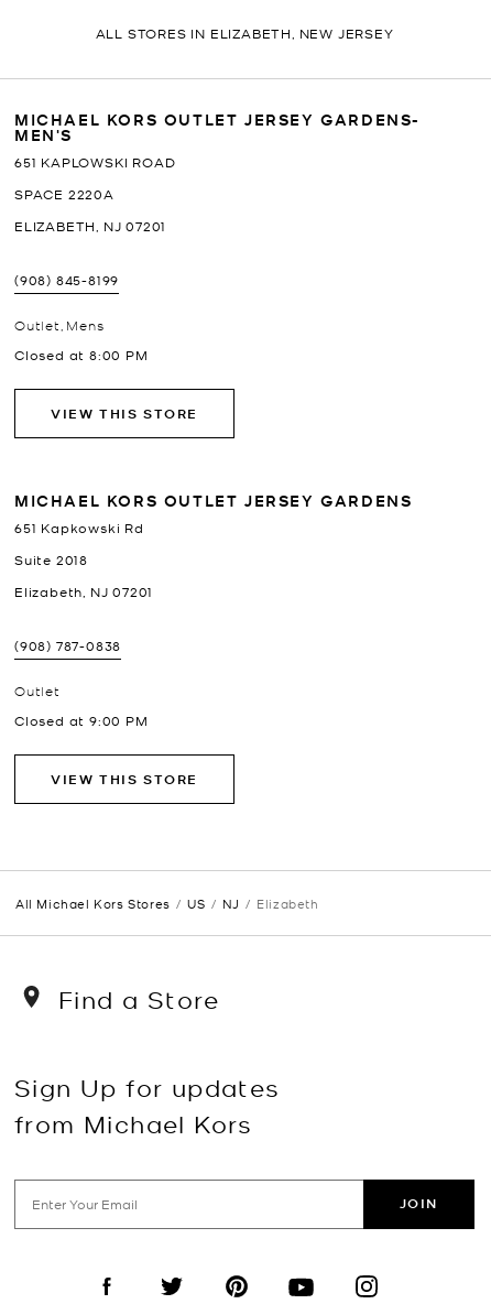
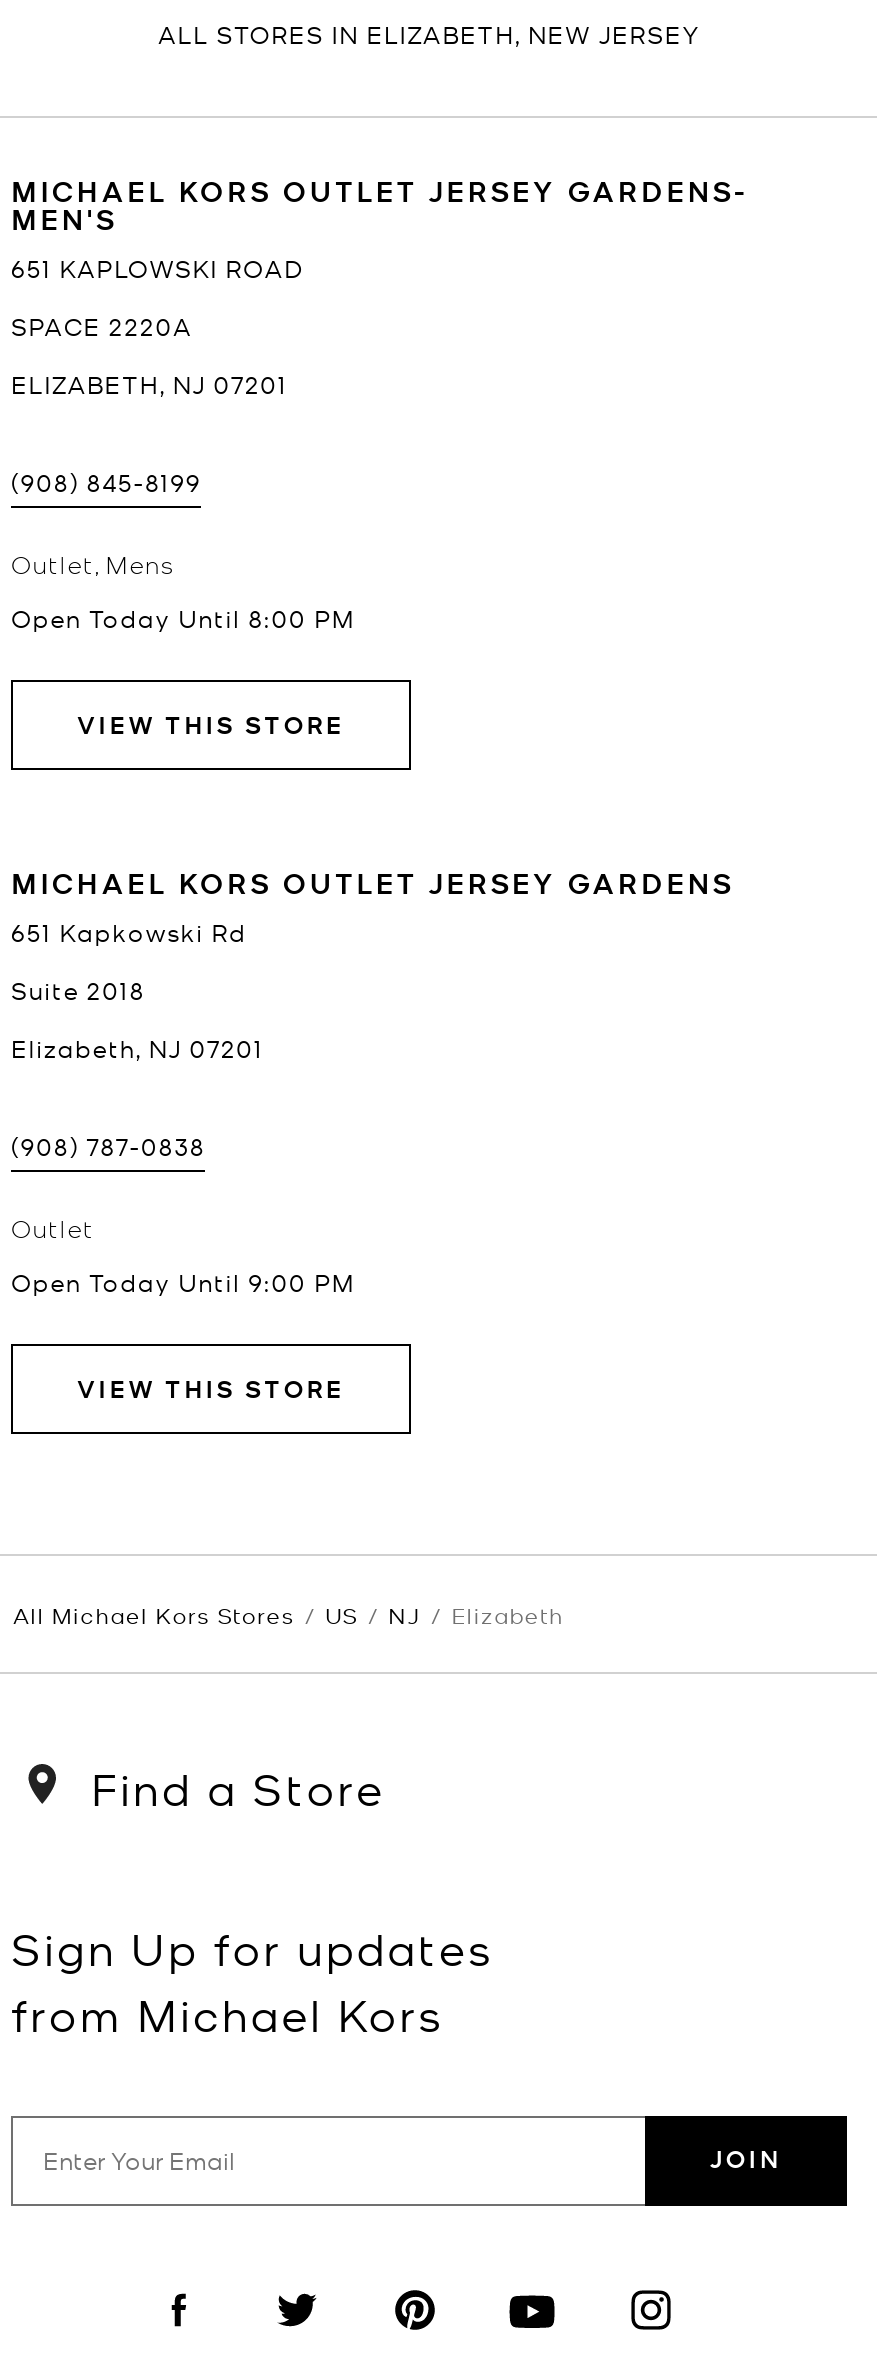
- Closed at 8:00 PM
+ Open Today Until 8:00 PM

- Closed at 9:00 PM
+ Open Today Until 9:00 PM
